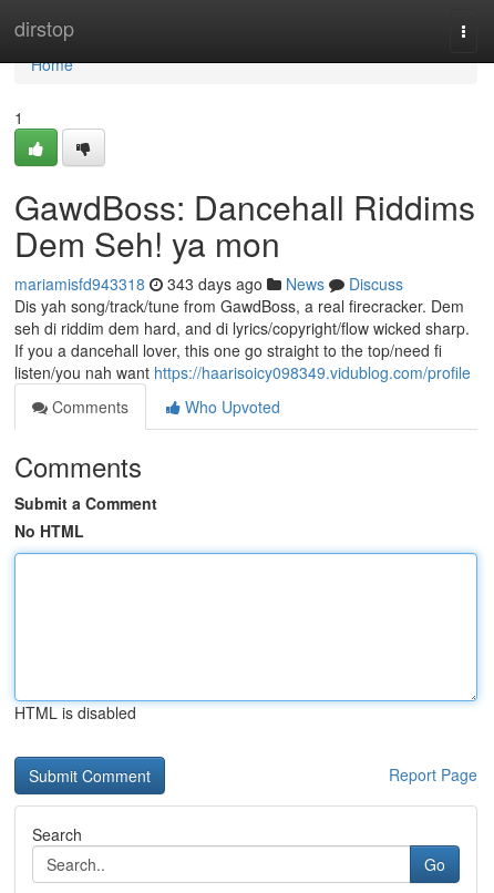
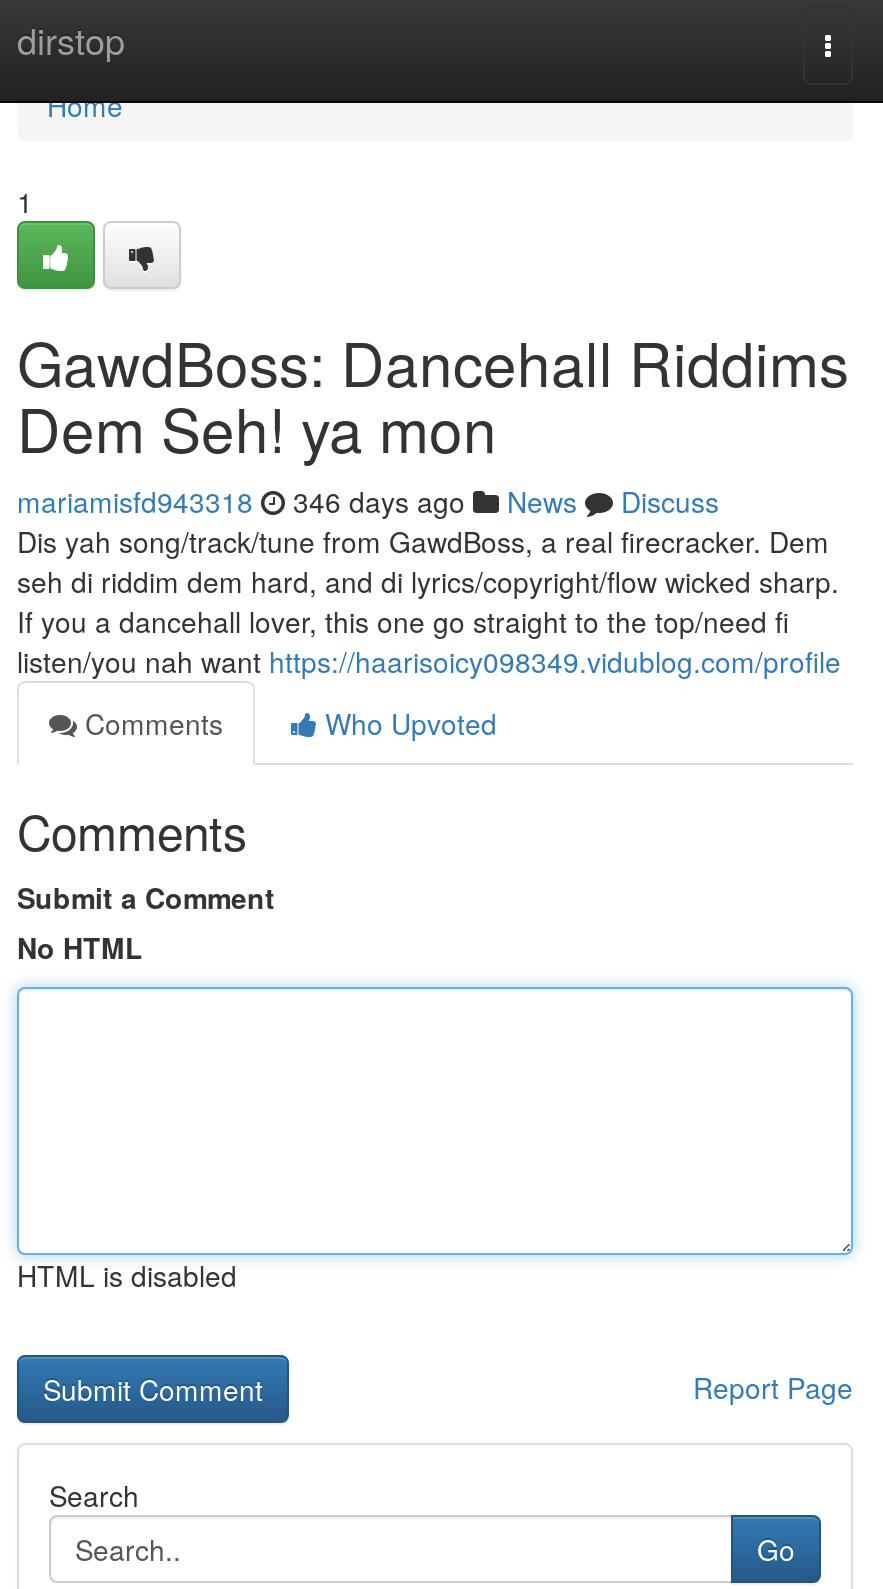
- mariamisfd943318 343 days ago News Discuss
+ mariamisfd943318 346 days ago News Discuss
